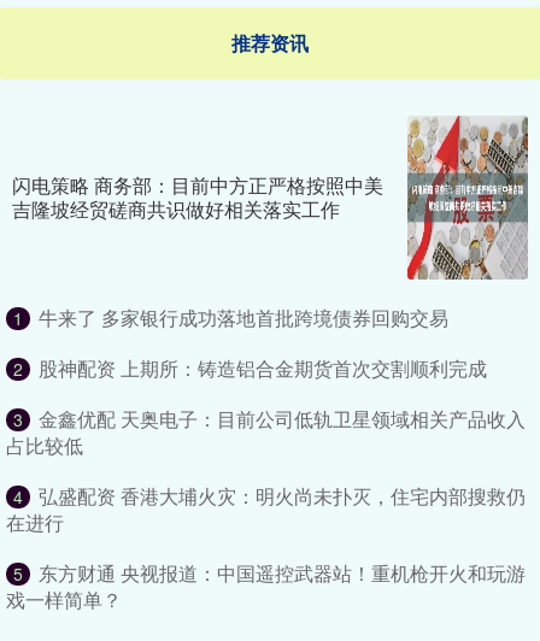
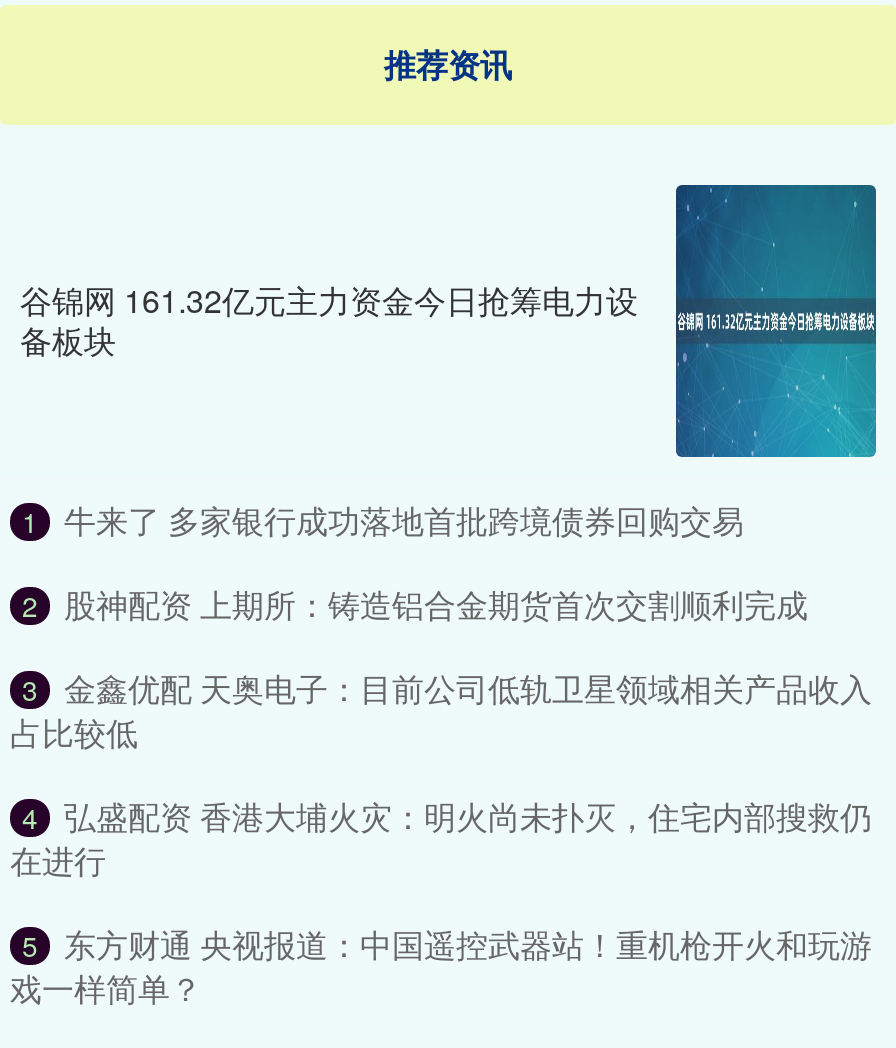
- [image]
- 闪电策略 商务部：目前中方正严格按照中美
- 吉隆坡经贸磋商共识做好相关落实工作
+ [image]
+ 谷锦网 161.32亿元主力资金今日抢筹电力设
+ 备板块
